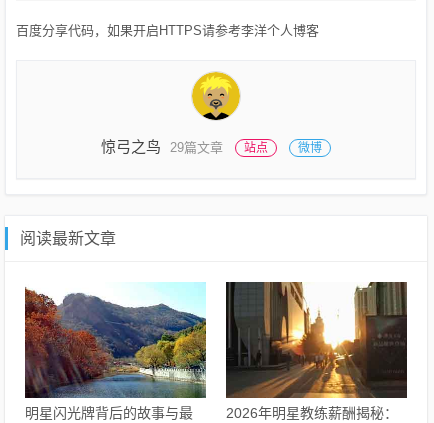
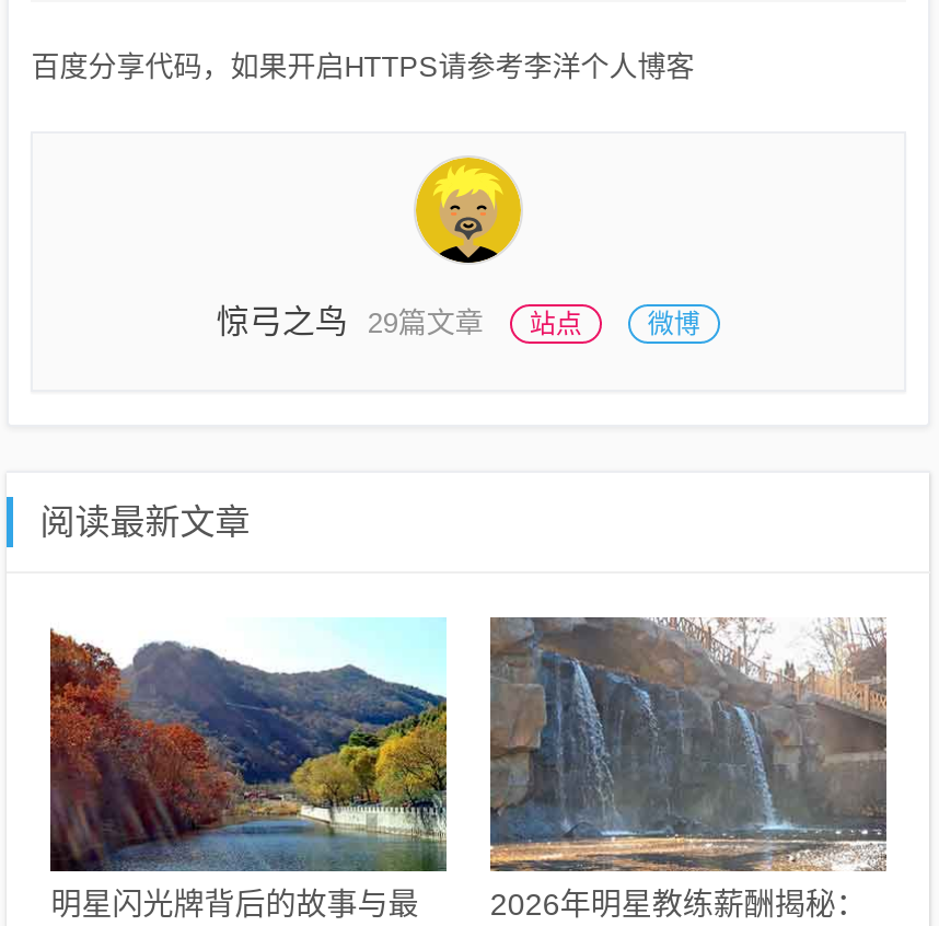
- [image]
+ [image]
